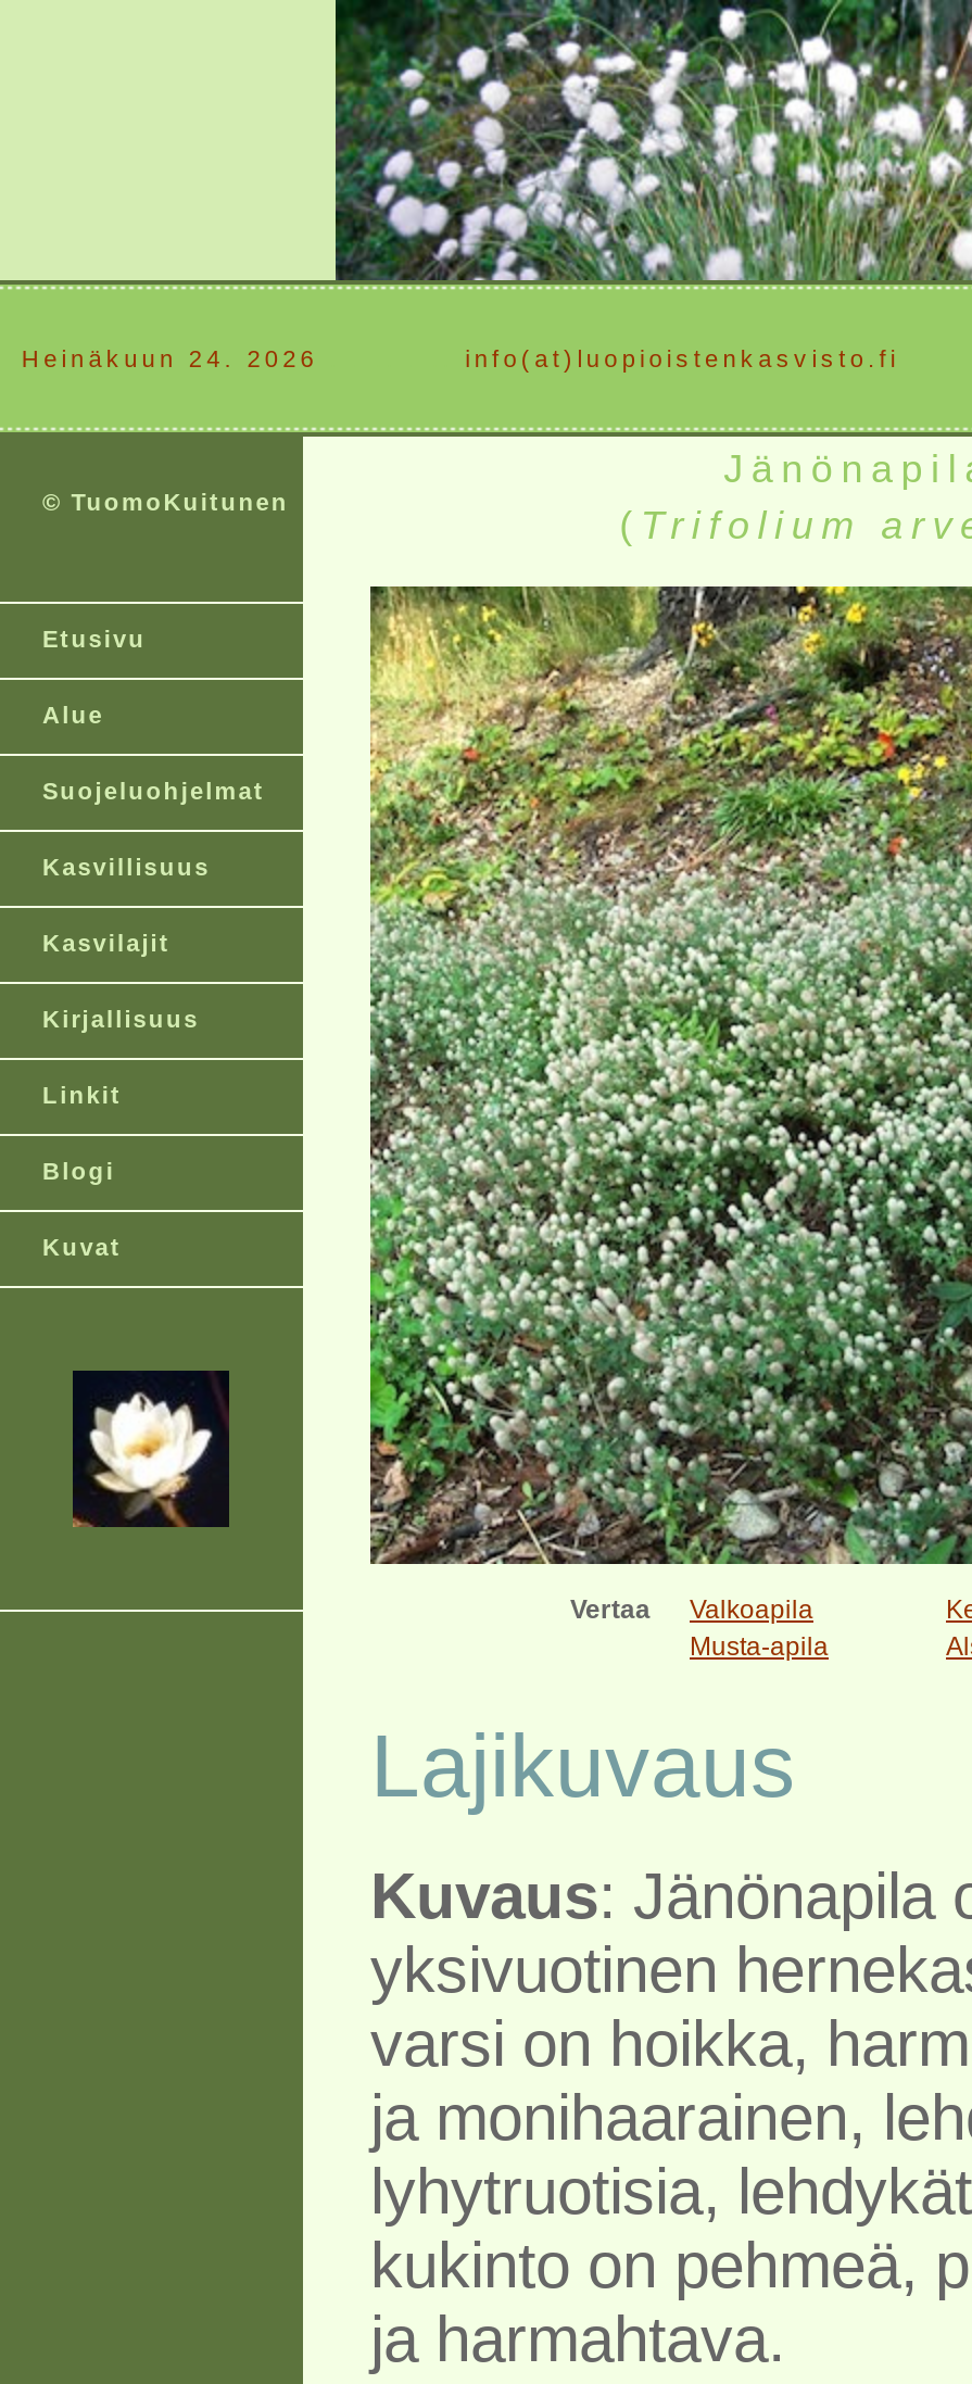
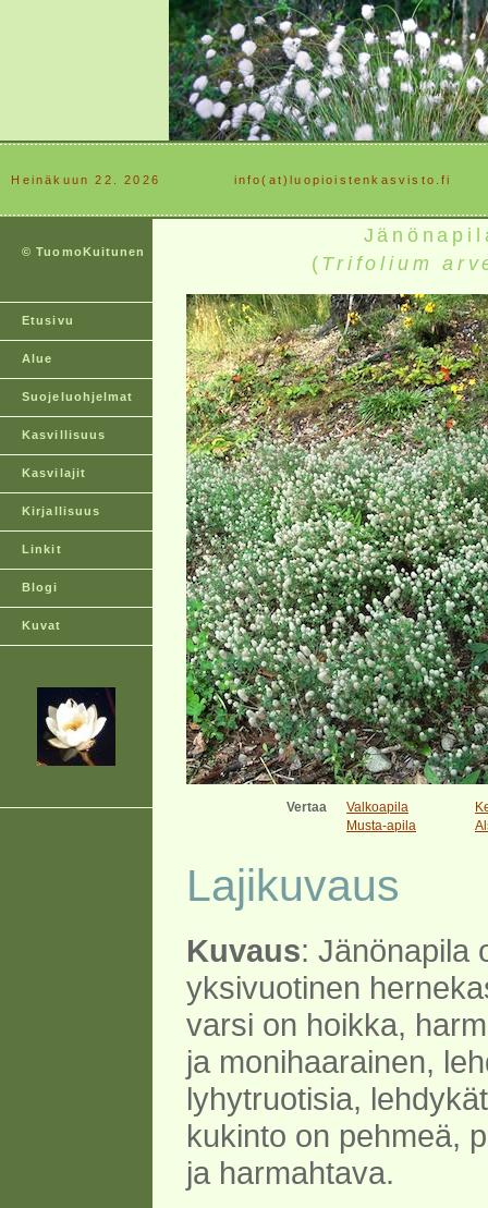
- Heinäkuun 24. 2026............ info(at)luopioistenkasvisto.fi
+ Heinäkuun 22. 2026............ info(at)luopioistenkasvisto.fi
